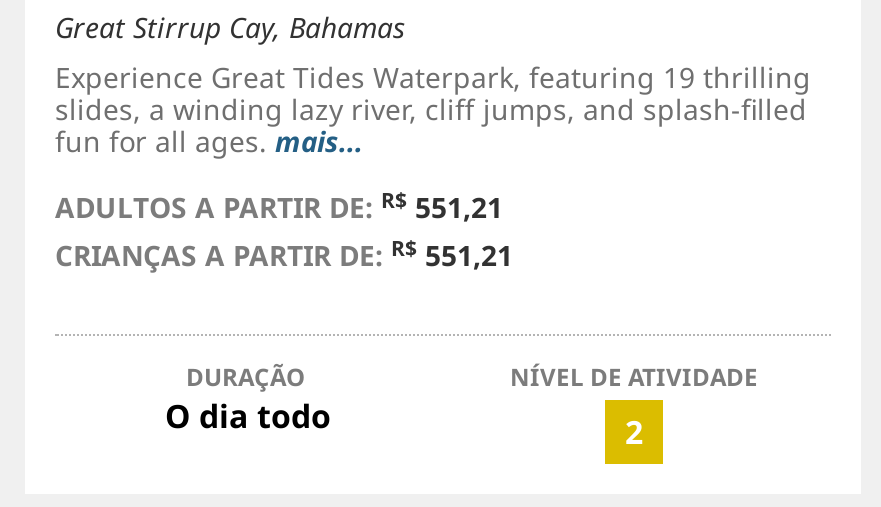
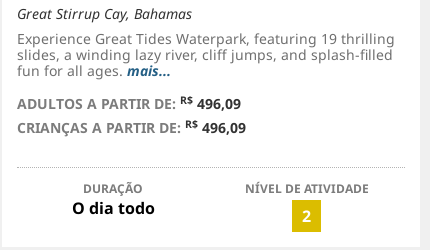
- ADULTOS A PARTIR DE: R$551,21
+ ADULTOS A PARTIR DE: R$496,09

- CRIANÇAS A PARTIR DE: R$551,21
+ CRIANÇAS A PARTIR DE: R$496,09
